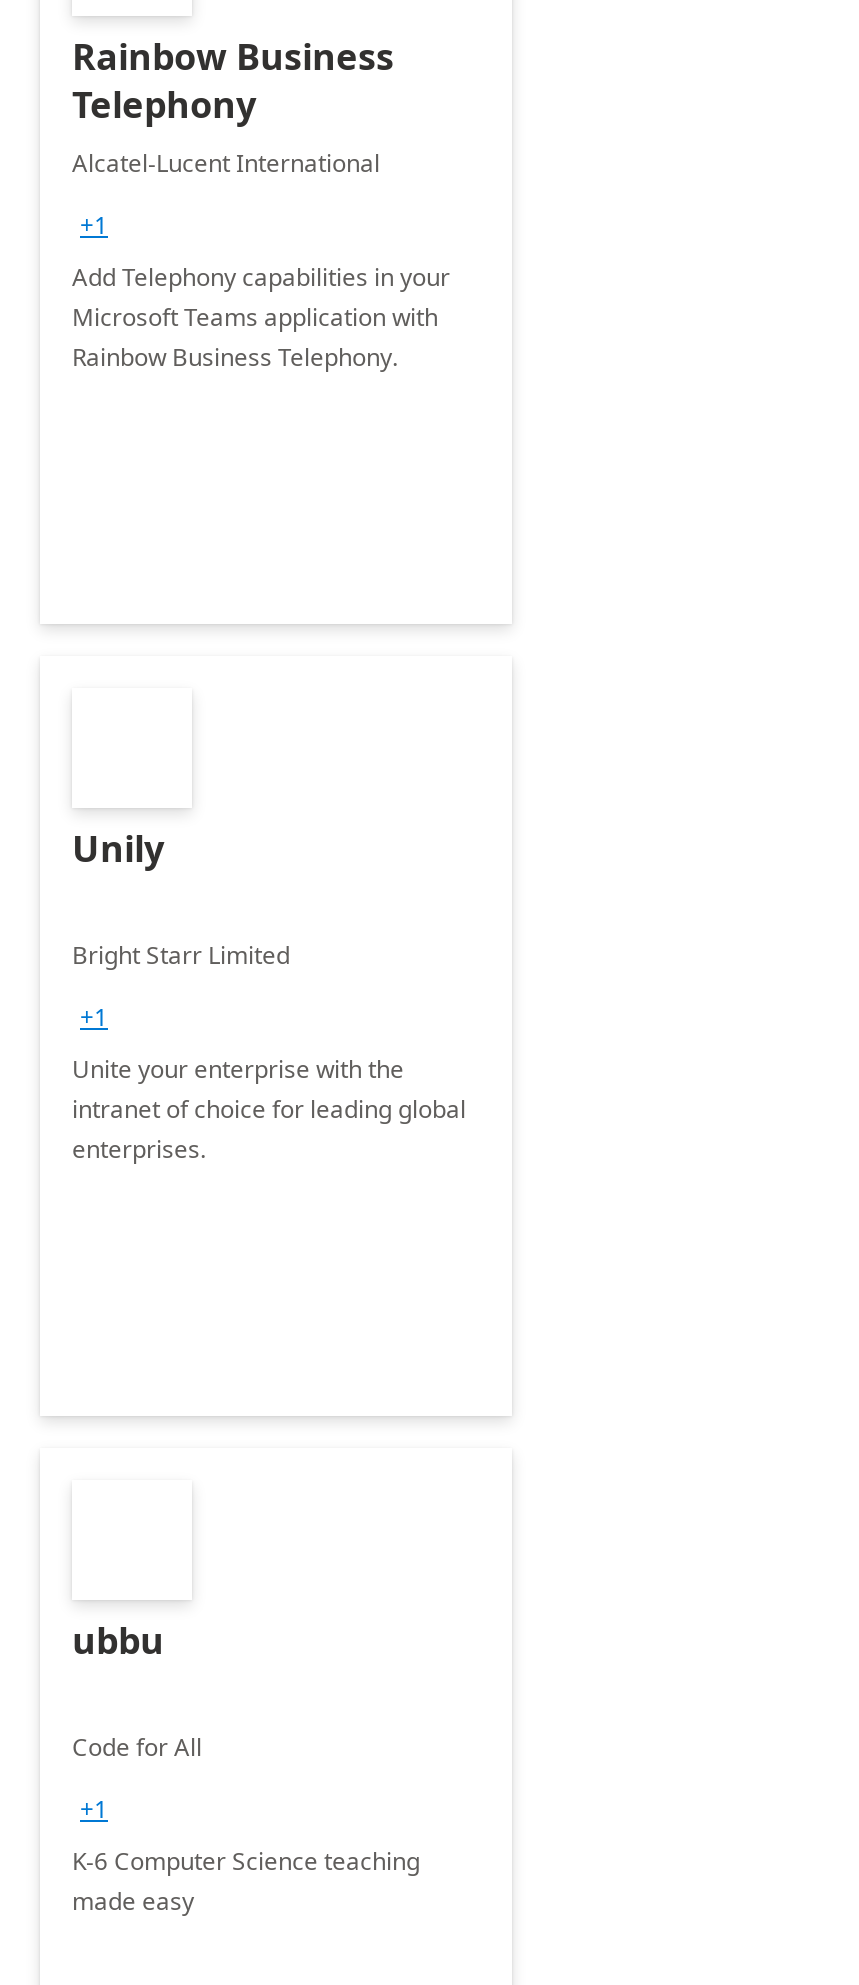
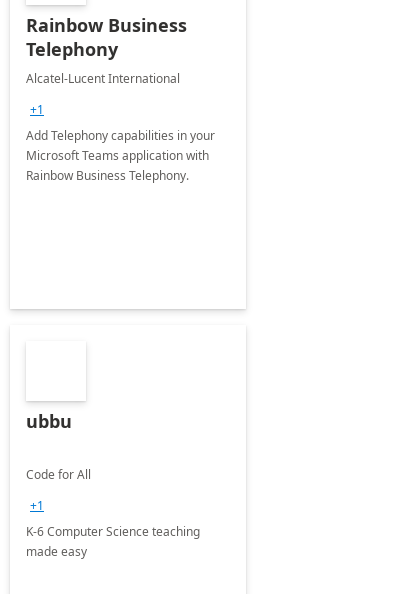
- Unily
- Bright Starr Limited
- +1
- Unite your enterprise with the
- intranet of choice for leading global
- enterprises.
